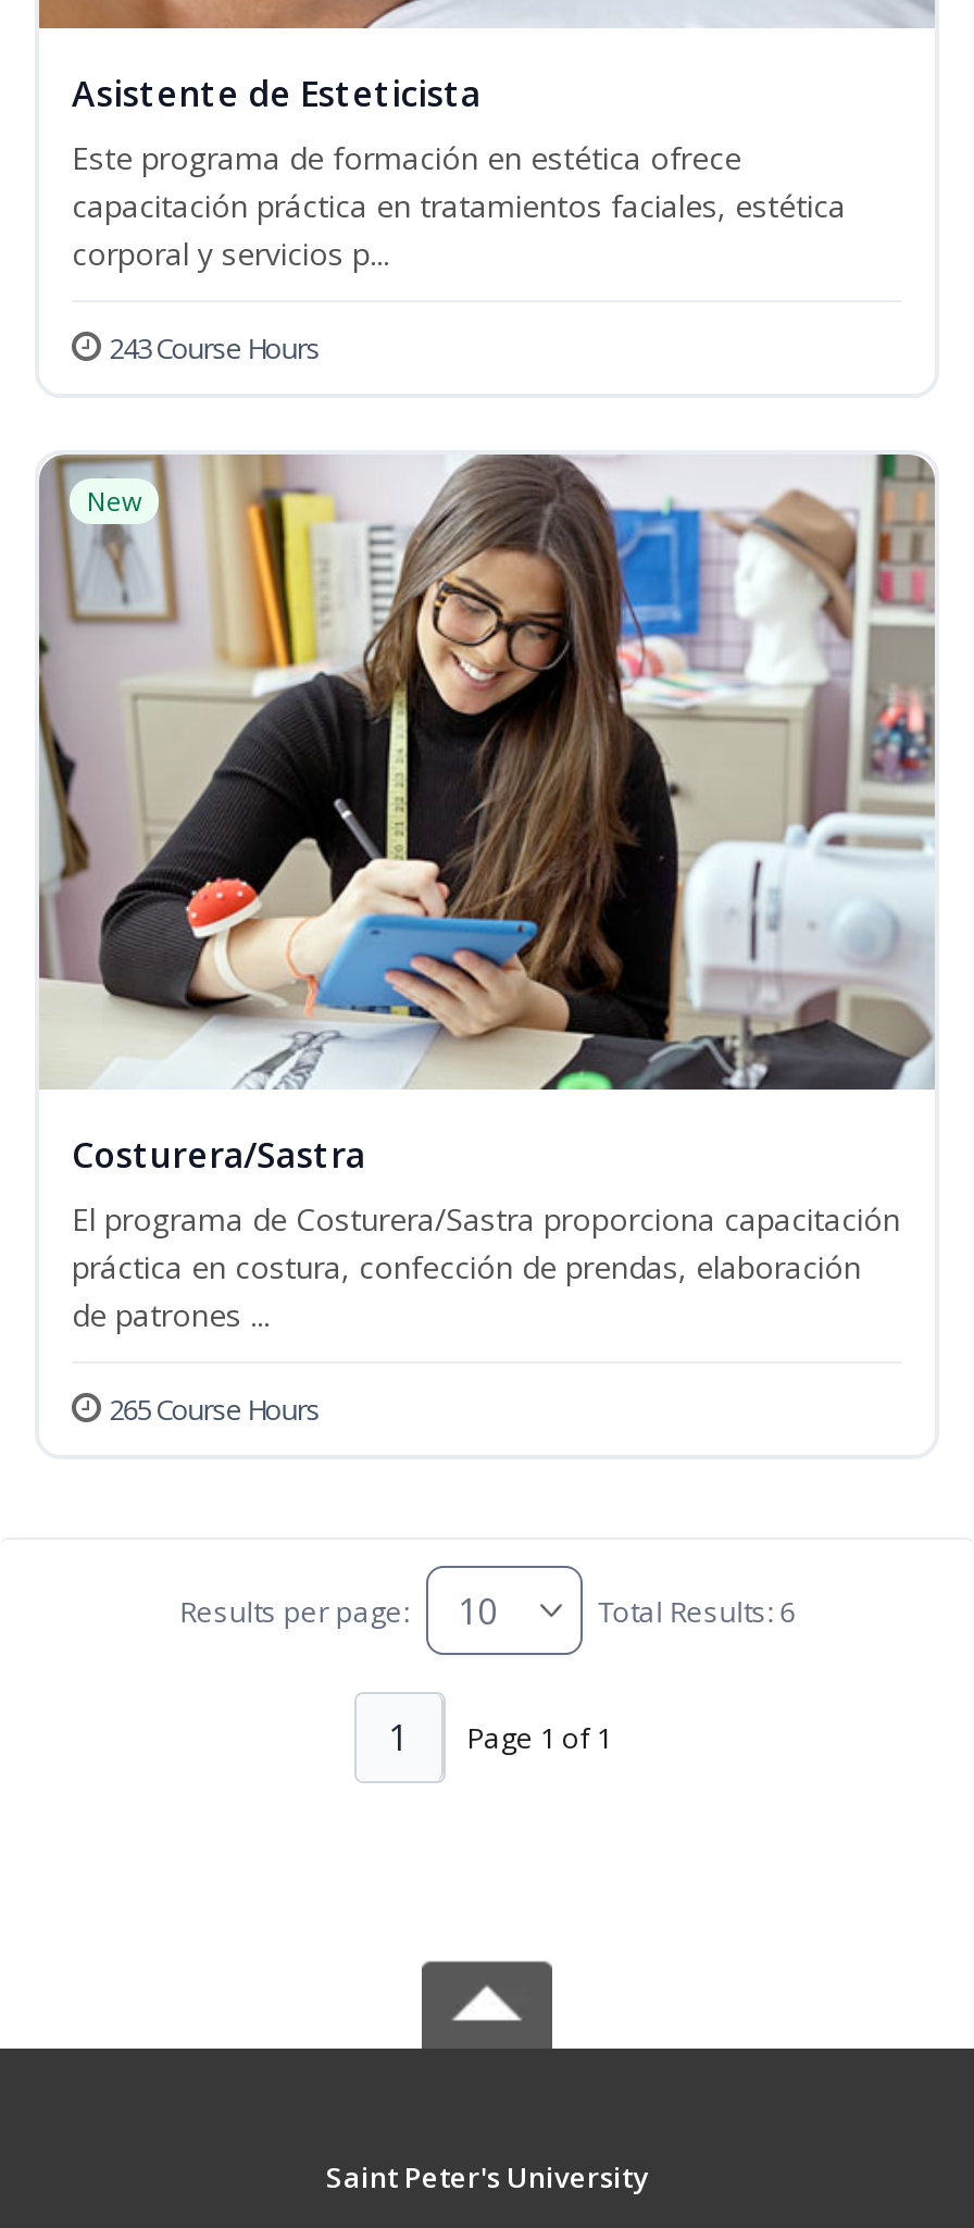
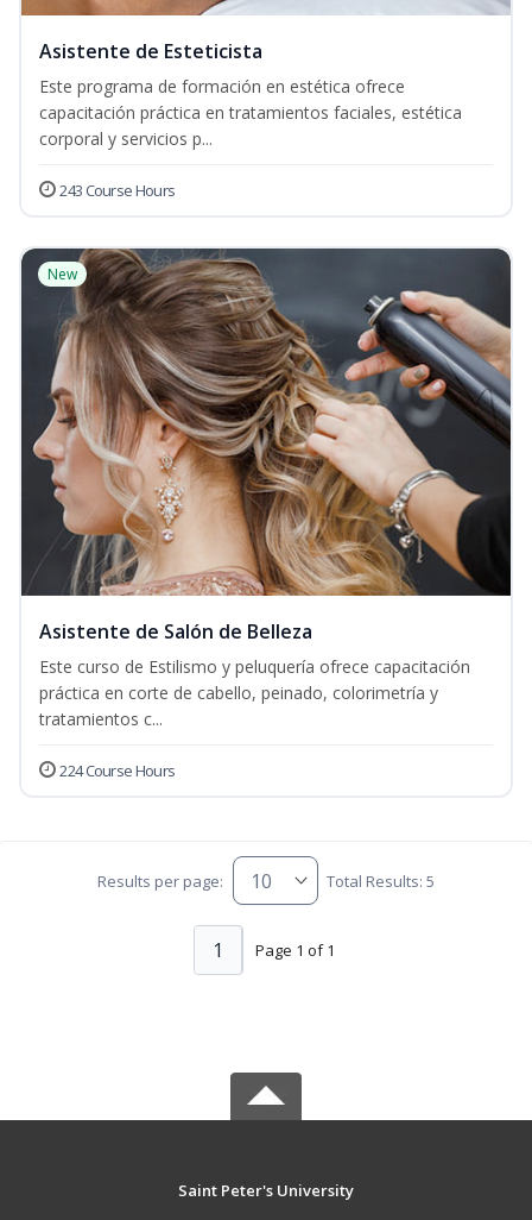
- [image]
- Costurera/Sastra
- El programa de Costurera/Sastra proporciona capacitación
- práctica en costura, confección de prendas, elaboración
- de patrones ...
+ [image]
+ Asistente de Salón de Belleza
+ Este curso de Estilismo y peluquería ofrece capacitación
+ práctica en corte de cabello, peinado, colorimetría y
+ tratamientos c...

- 265 Course Hours
+ 224 Course Hours

- Total Results: 6
+ Total Results: 5
